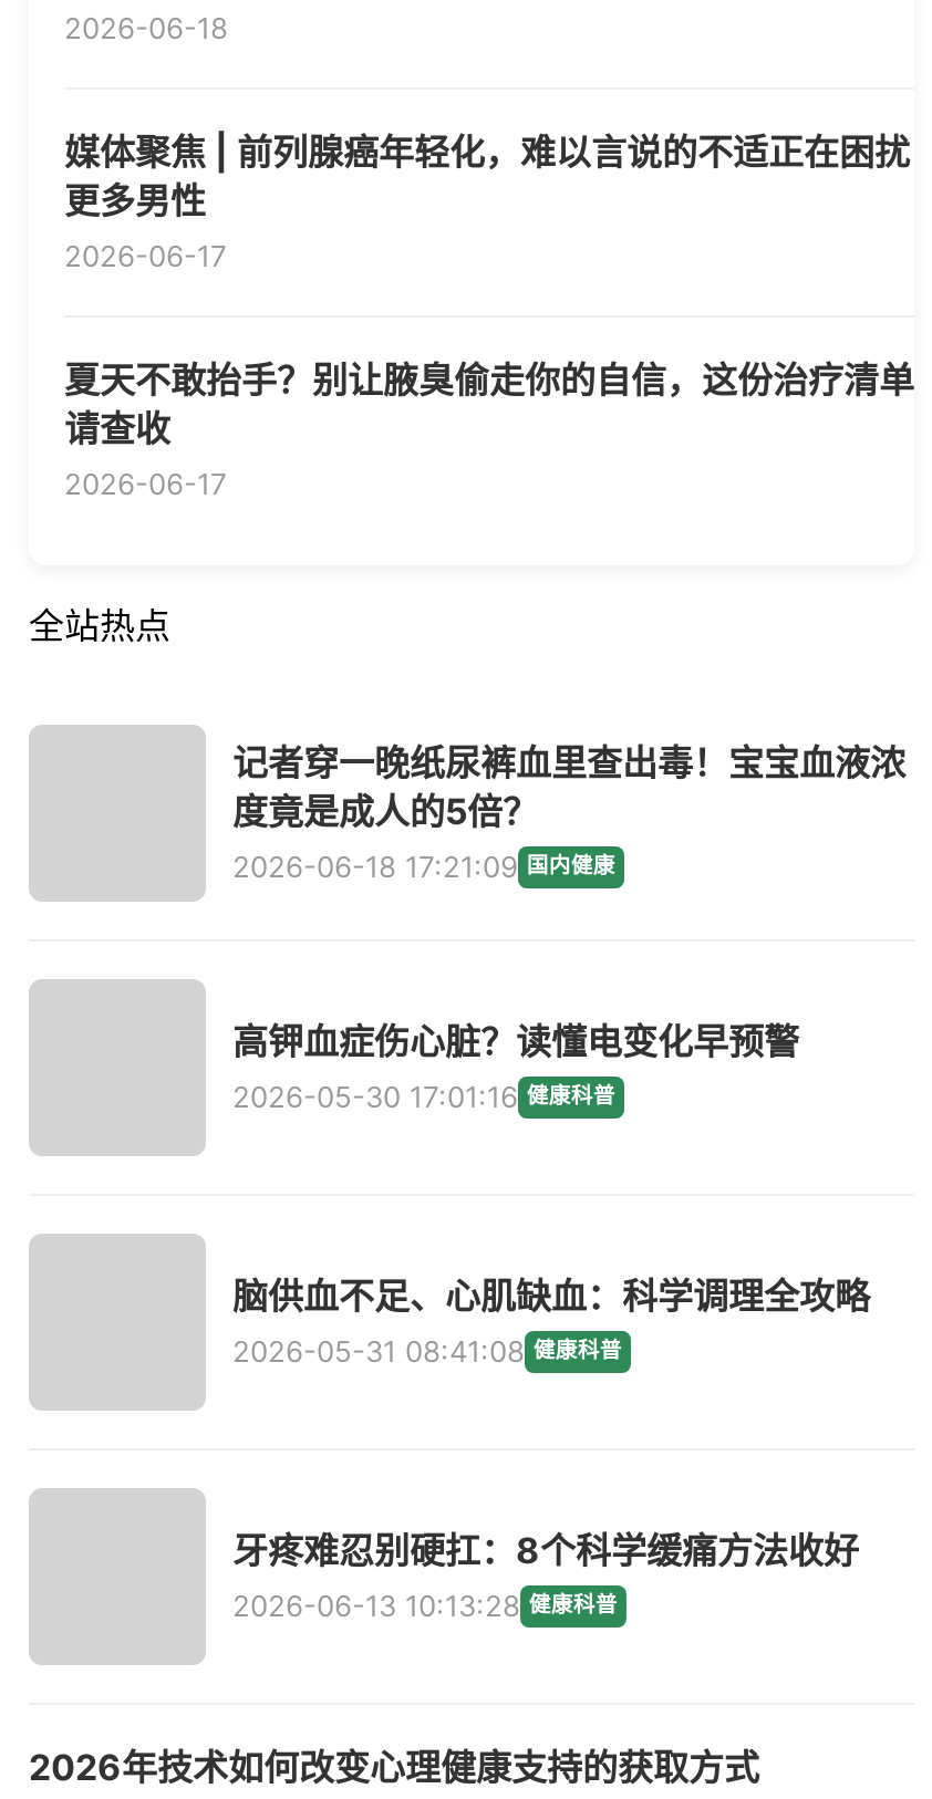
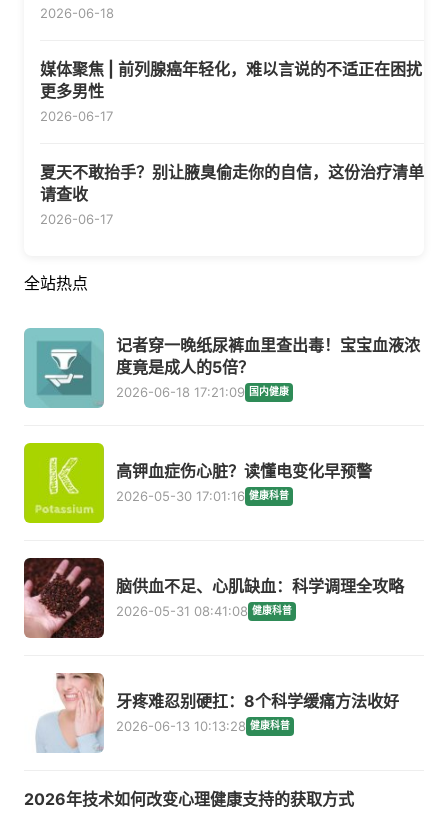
+ [image]

+ [image]

+ [image]

+ [image]
